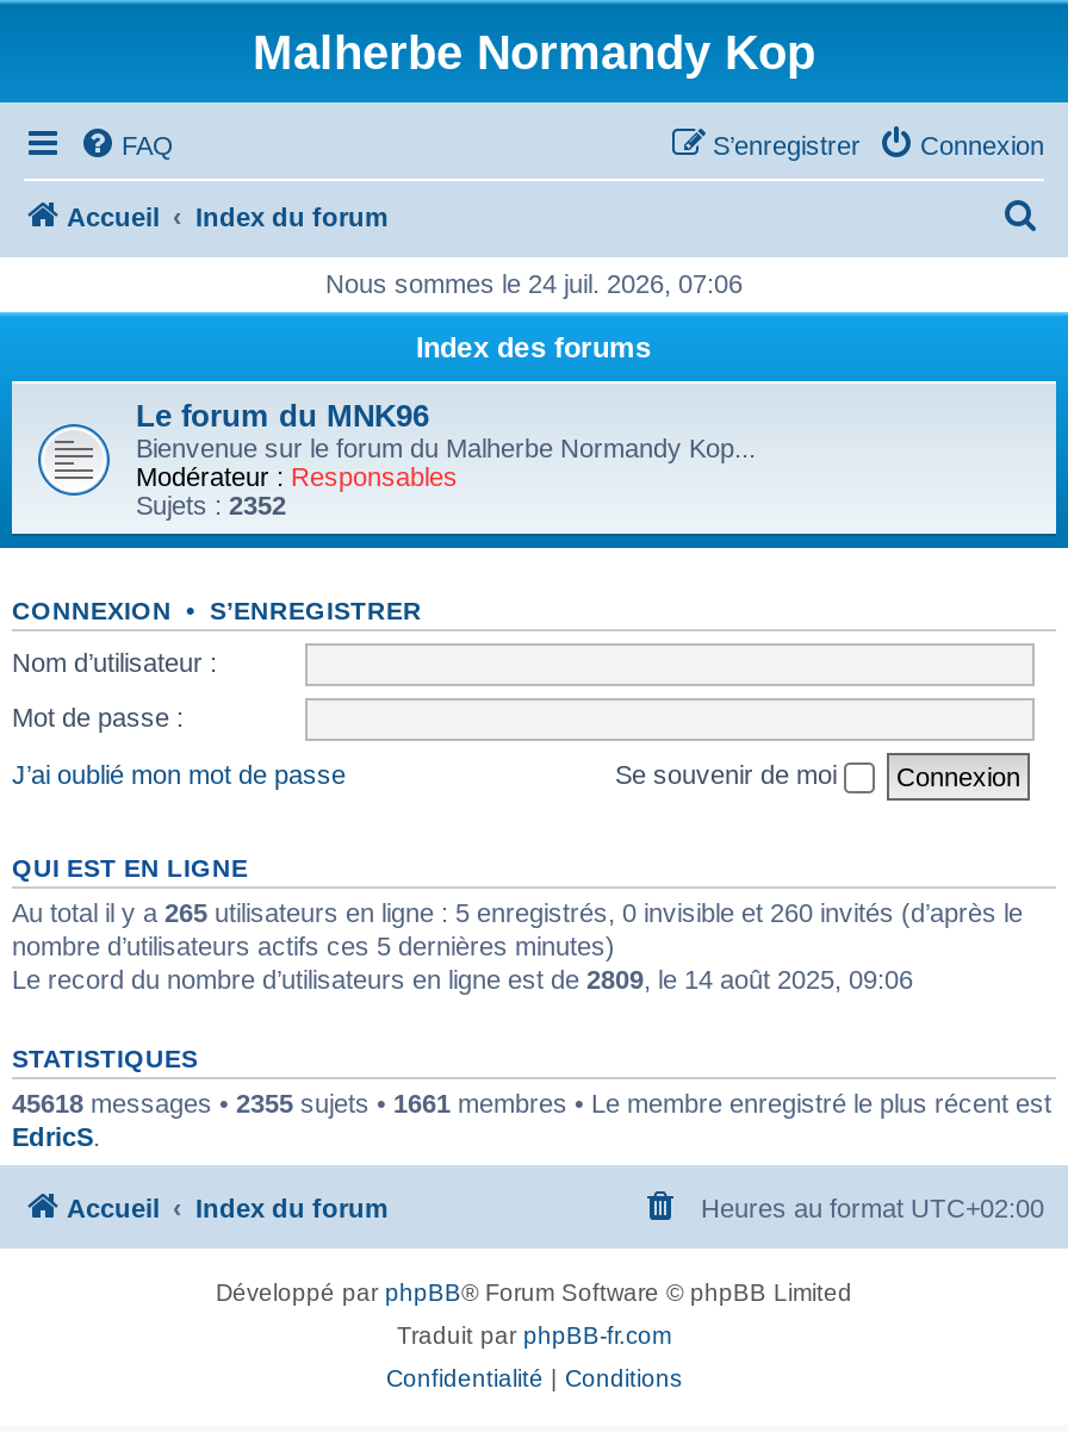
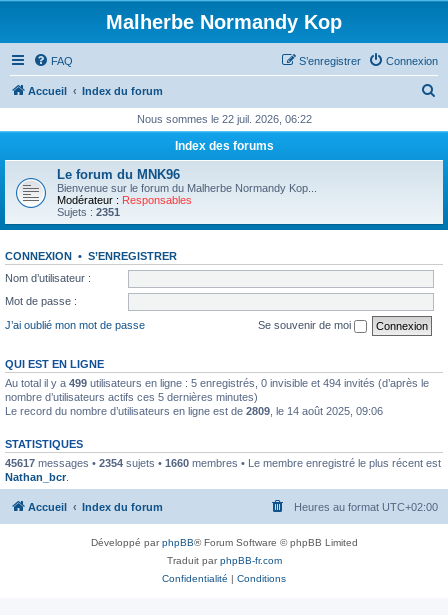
- Nous sommes le 24 juil. 2026, 07:06
+ Nous sommes le 22 juil. 2026, 06:22

- Sujets : 2352
+ Sujets : 2351

- Au total il y a 265 utilisateurs en ligne : 5 enregistrés, 0 invisible et 260 invités (d’après le
+ Au total il y a 499 utilisateurs en ligne : 5 enregistrés, 0 invisible et 494 invités (d’après le

- 45618 messages • 2355 sujets • 1661 membres • Le membre enregistré le plus récent est
- EdricS.
+ 45617 messages • 2354 sujets • 1660 membres • Le membre enregistré le plus récent est
+ Nathan_bcr.
